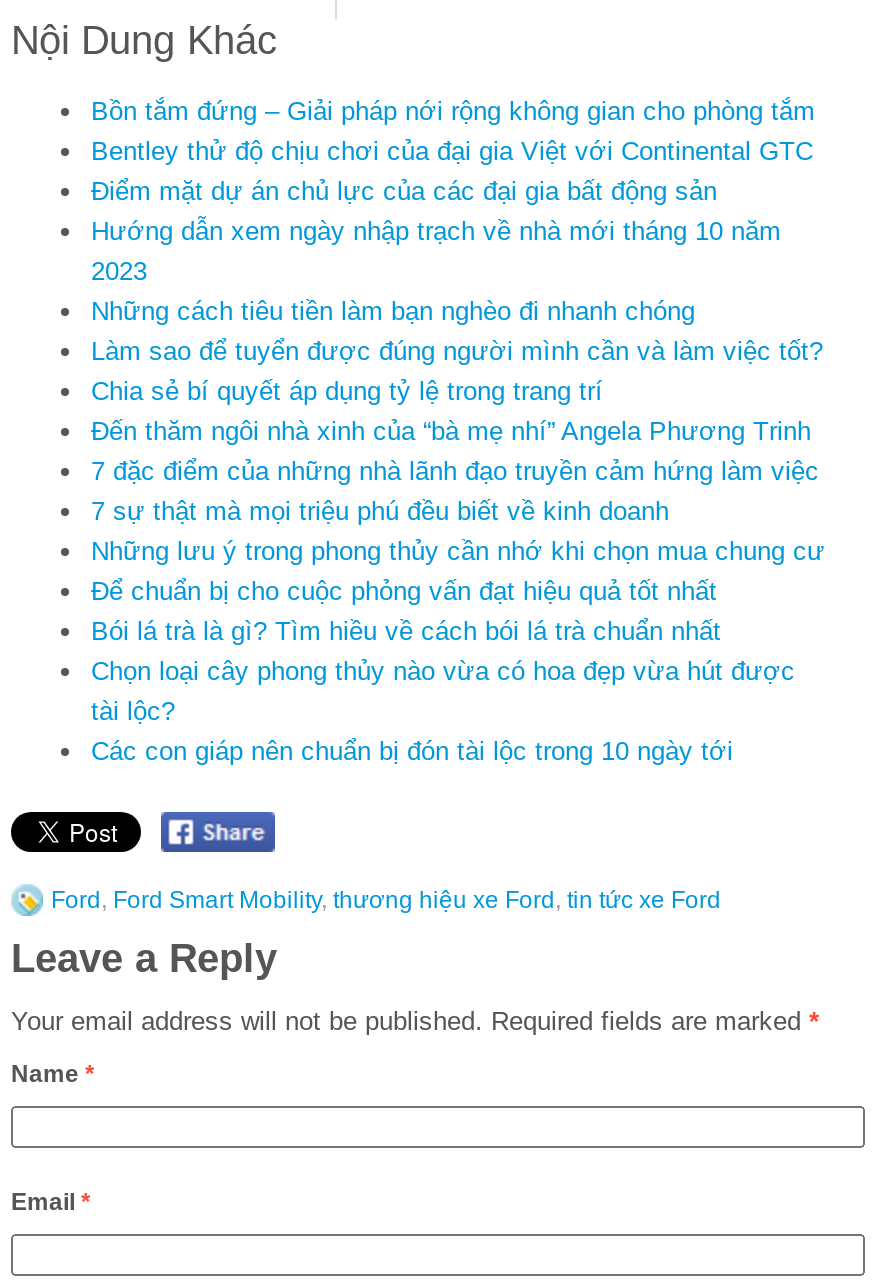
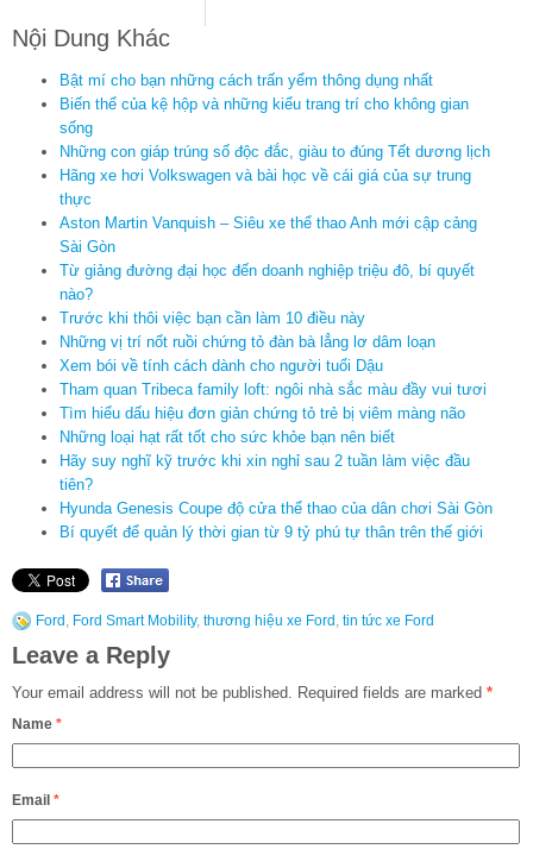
- Bồn tắm đứng – Giải pháp nới rộng không gian cho phòng tắm
- Bentley thử độ chịu chơi của đại gia Việt với Continental GTC
- Điểm mặt dự án chủ lực của các đại gia bất động sản
- Hướng dẫn xem ngày nhập trạch về nhà mới tháng 10 năm
- 2023
- Những cách tiêu tiền làm bạn nghèo đi nhanh chóng
- Làm sao để tuyển được đúng người mình cần và làm việc tốt?
- Chia sẻ bí quyết áp dụng tỷ lệ trong trang trí
- Đến thăm ngôi nhà xinh của “bà mẹ nhí” Angela Phương Trinh
- 7 đặc điểm của những nhà lãnh đạo truyền cảm hứng làm việc
- 7 sự thật mà mọi triệu phú đều biết về kinh doanh
- Những lưu ý trong phong thủy cần nhớ khi chọn mua chung cư
- Để chuẩn bị cho cuộc phỏng vấn đạt hiệu quả tốt nhất
- Bói lá trà là gì? Tìm hiều về cách bói lá trà chuẩn nhất
- Chọn loại cây phong thủy nào vừa có hoa đẹp vừa hút được
- tài lộc?
- Các con giáp nên chuẩn bị đón tài lộc trong 10 ngày tới
+ Bật mí cho bạn những cách trấn yểm thông dụng nhất
+ Biến thể của kệ hộp và những kiểu trang trí cho không gian
+ sống
+ Những con giáp trúng số độc đắc, giàu to đúng Tết dương lịch
+ Hãng xe hơi Volkswagen và bài học về cái giá của sự trung
+ thực
+ Aston Martin Vanquish – Siêu xe thể thao Anh mới cập cảng
+ Sài Gòn
+ Từ giảng đường đại học đến doanh nghiệp triệu đô, bí quyết
+ nào?
+ Trước khi thôi việc bạn cần làm 10 điều này
+ Những vị trí nốt ruồi chứng tỏ đàn bà lẳng lơ dâm loạn
+ Xem bói về tính cách dành cho người tuổi Dậu
+ Tham quan Tribeca family loft: ngôi nhà sắc màu đầy vui tươi
+ Tìm hiểu dấu hiệu đơn giản chứng tỏ trẻ bị viêm màng não
+ Những loại hạt rất tốt cho sức khỏe bạn nên biết
+ Hãy suy nghĩ kỹ trước khi xin nghỉ sau 2 tuần làm việc đầu
+ tiên?
+ Hyunda Genesis Coupe độ cửa thể thao của dân chơi Sài Gòn
+ Bí quyết để quản lý thời gian từ 9 tỷ phú tự thân trên thế giới
